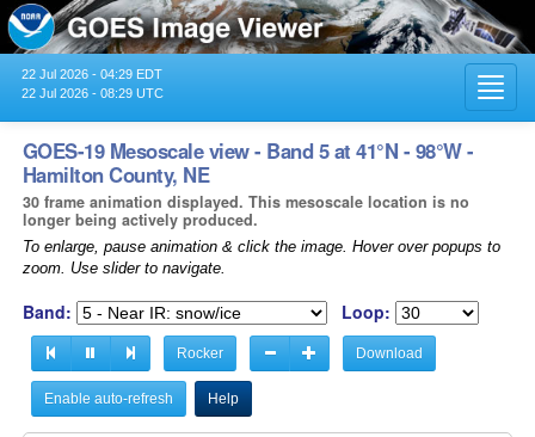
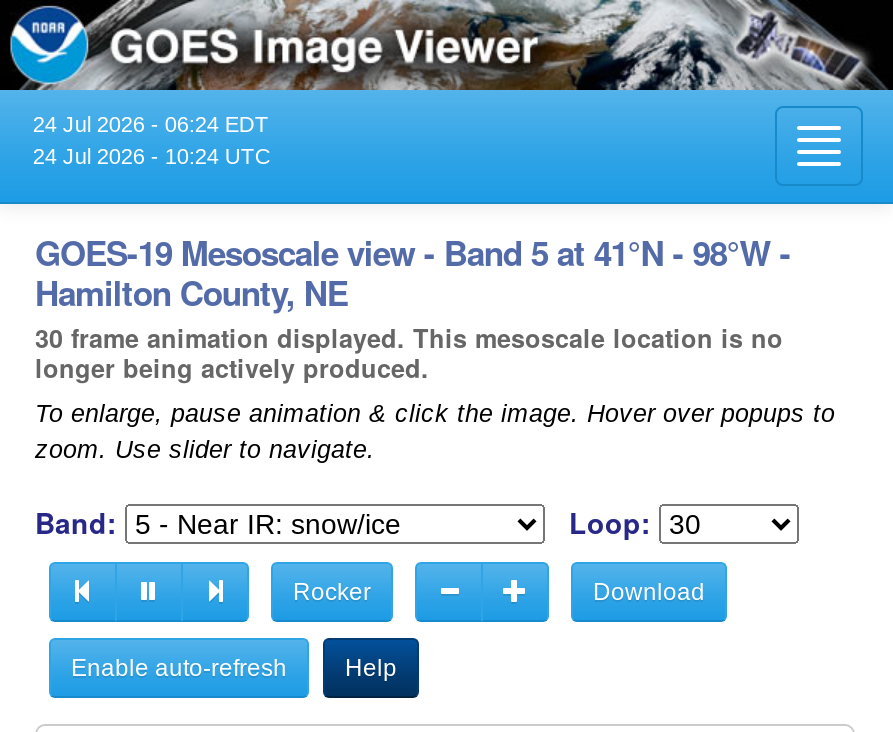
- 22 Jul 2026 - 04:29 EDT
+ 24 Jul 2026 - 06:24 EDT

- 22 Jul 2026 - 08:29 UTC
+ 24 Jul 2026 - 10:24 UTC
